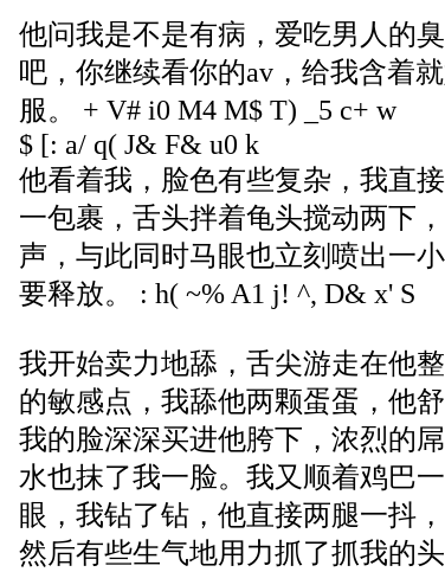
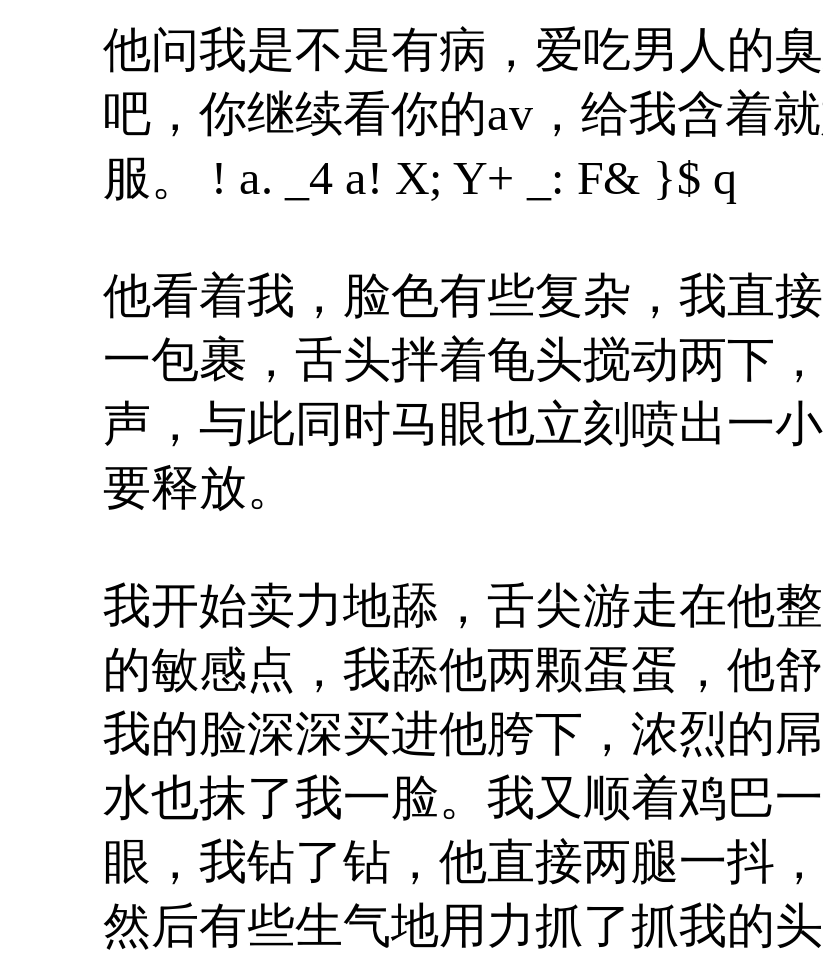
- 服。+ V# i0 M4 M$ T) _5 c+ w
- $ [: a/ q( J& F& u0 k
+ 服。! a. _4 a! X; Y+ _: F& }$ q

- 要释放。: h( ~% A1 j! ^, D& x' S
+ 要释放。
